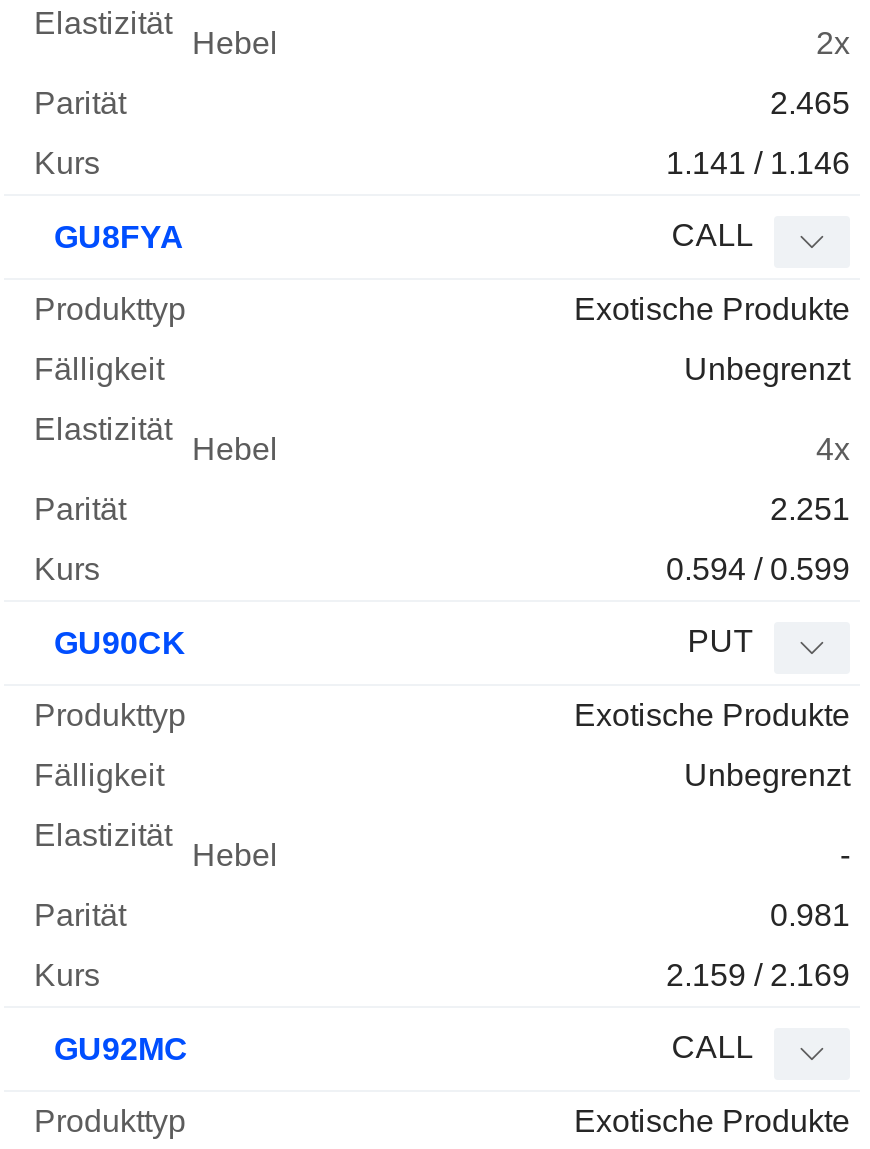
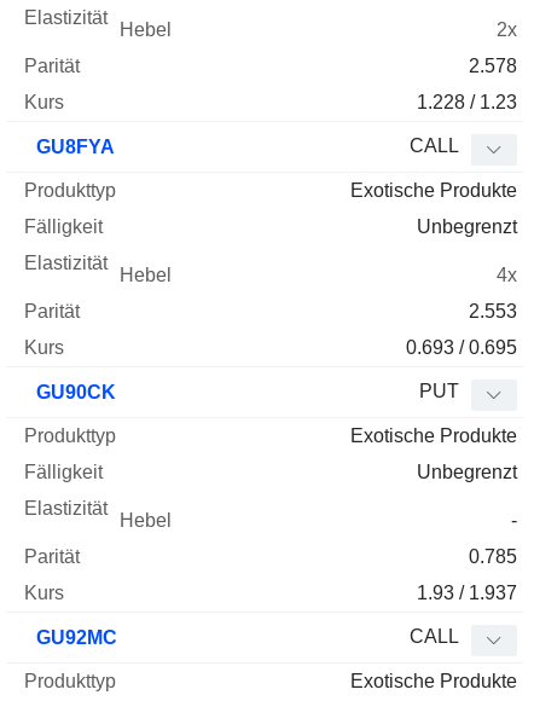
- 2.465
+ 2.578

- 1.141 / 1.146
+ 1.228 / 1.23

- 2.251
+ 2.553

- 0.594 / 0.599
+ 0.693 / 0.695

- 0.981
+ 0.785

- 2.159 / 2.169
+ 1.93 / 1.937
